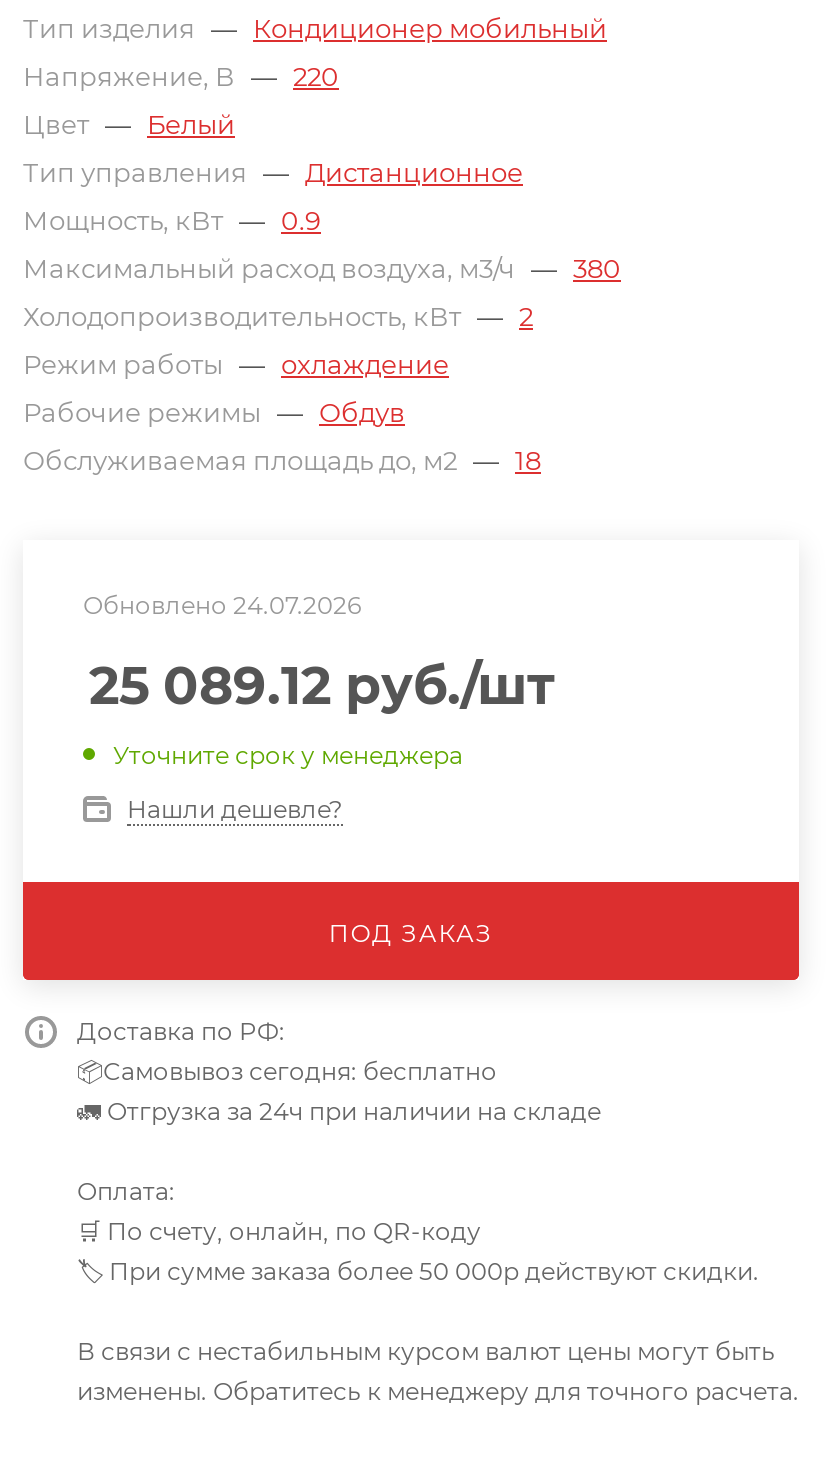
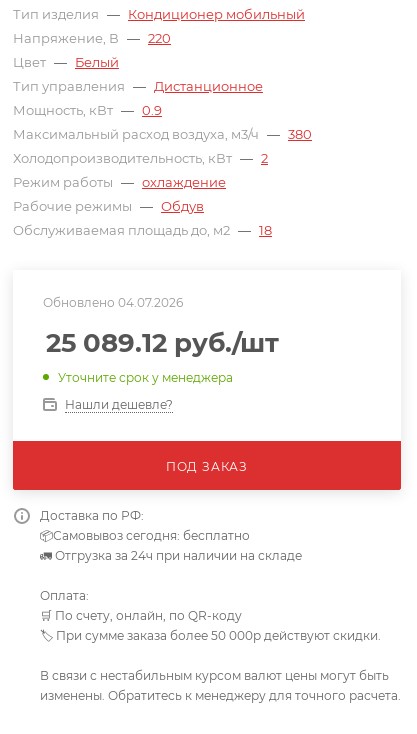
- Обновлено 24.07.2026
+ Обновлено 04.07.2026
